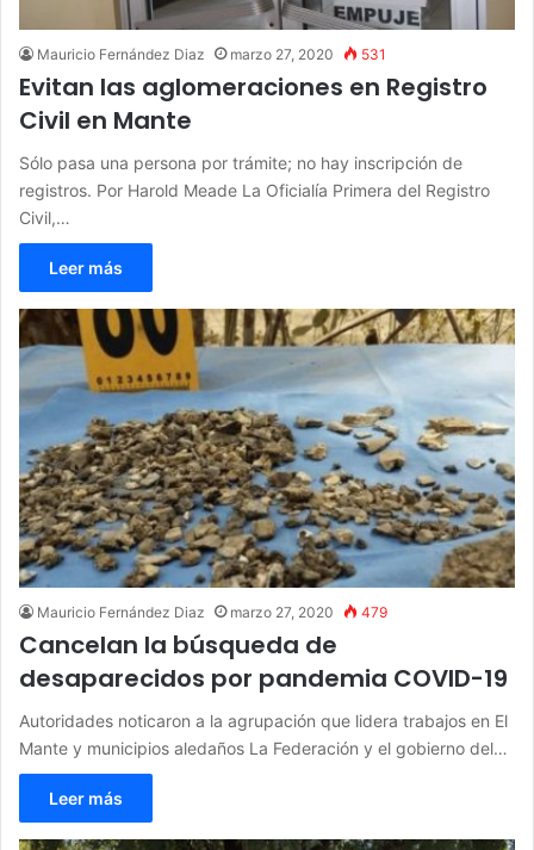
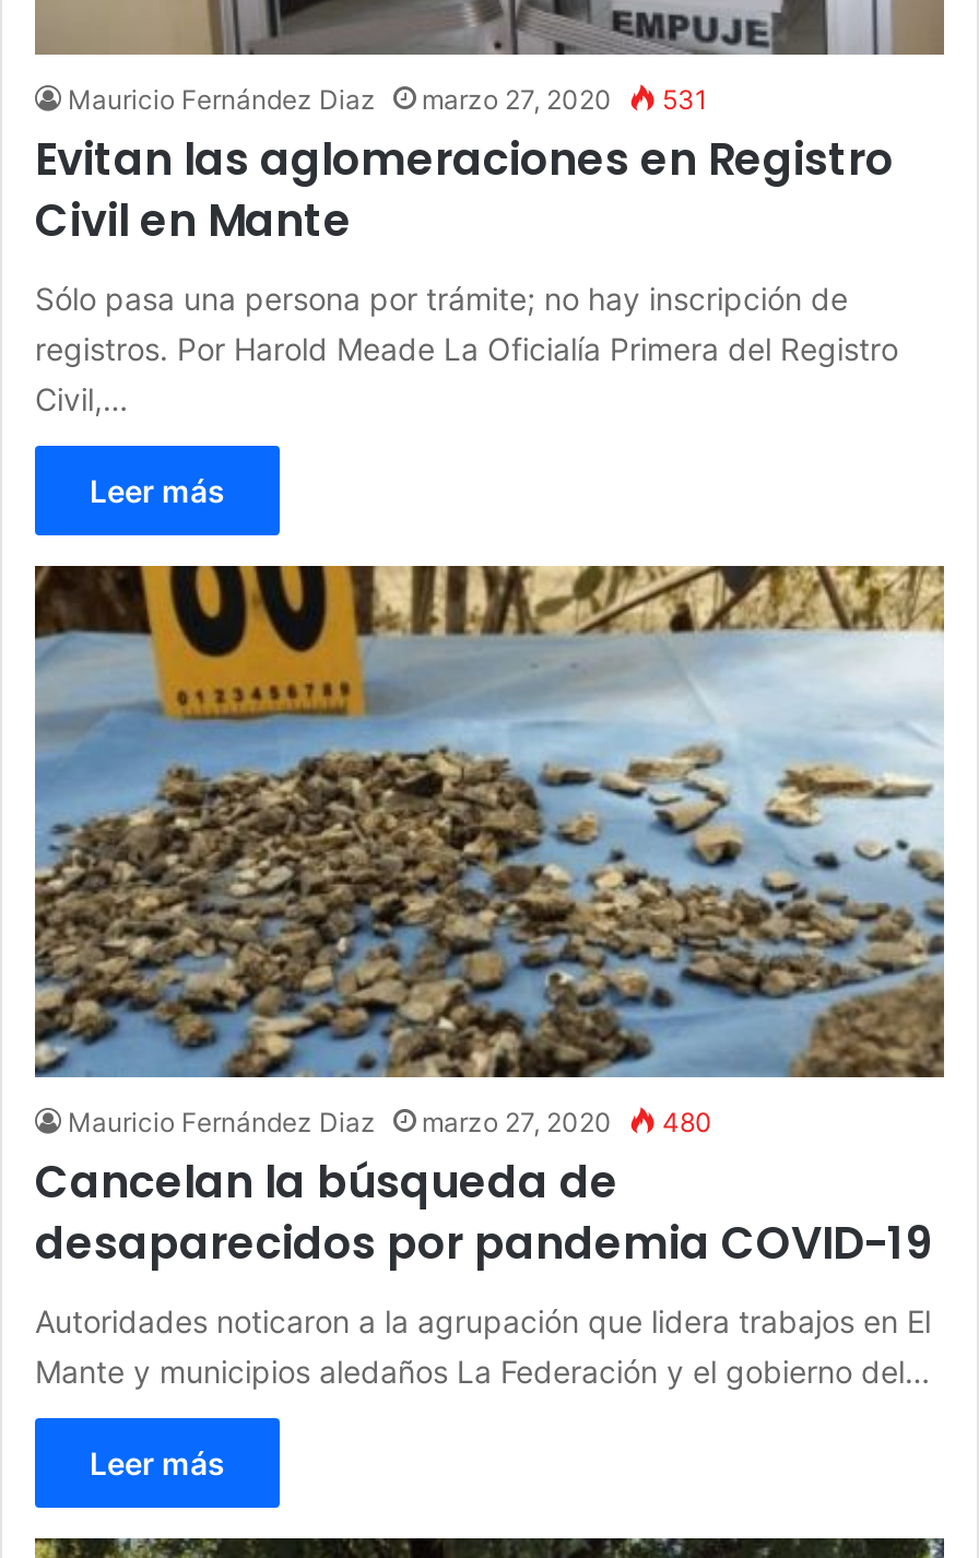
- Mauricio Fernández Diaz marzo 27, 2020 479
+ Mauricio Fernández Diaz marzo 27, 2020 480
